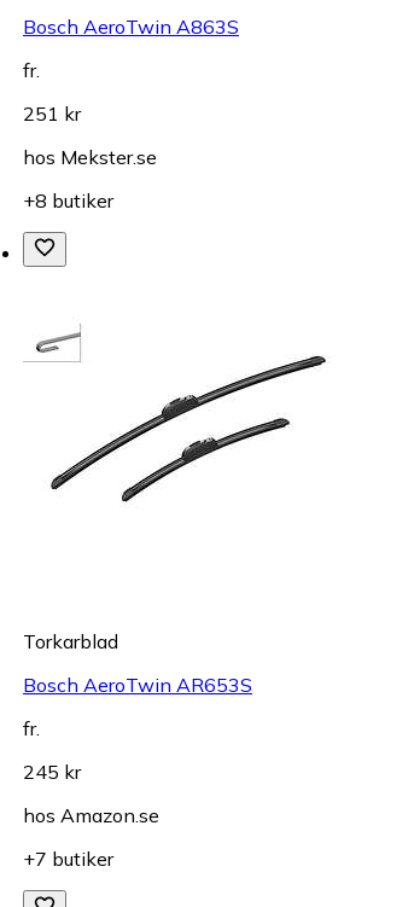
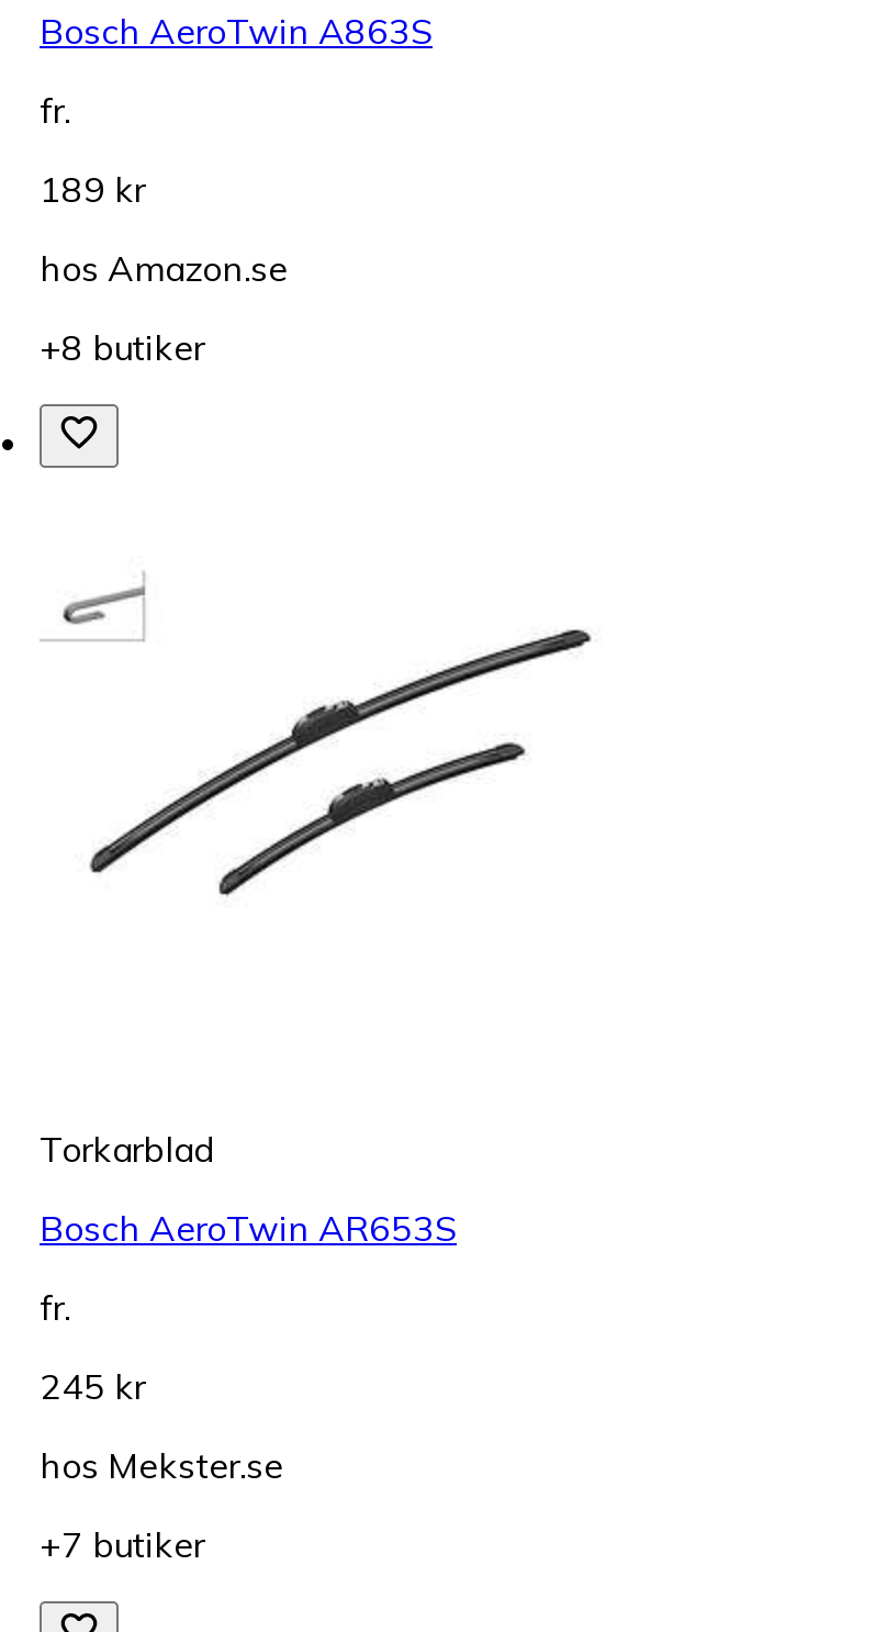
- 251 kr
+ 189 kr

moved down: hos Mekster.se

moved up: hos Amazon.se
